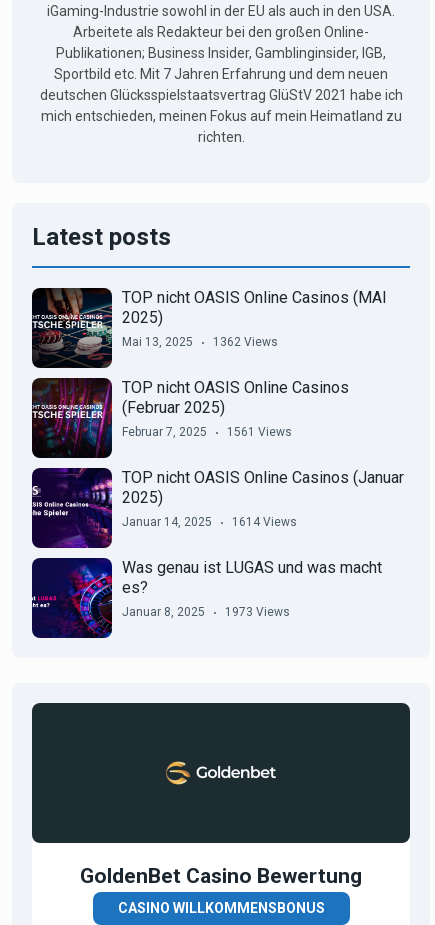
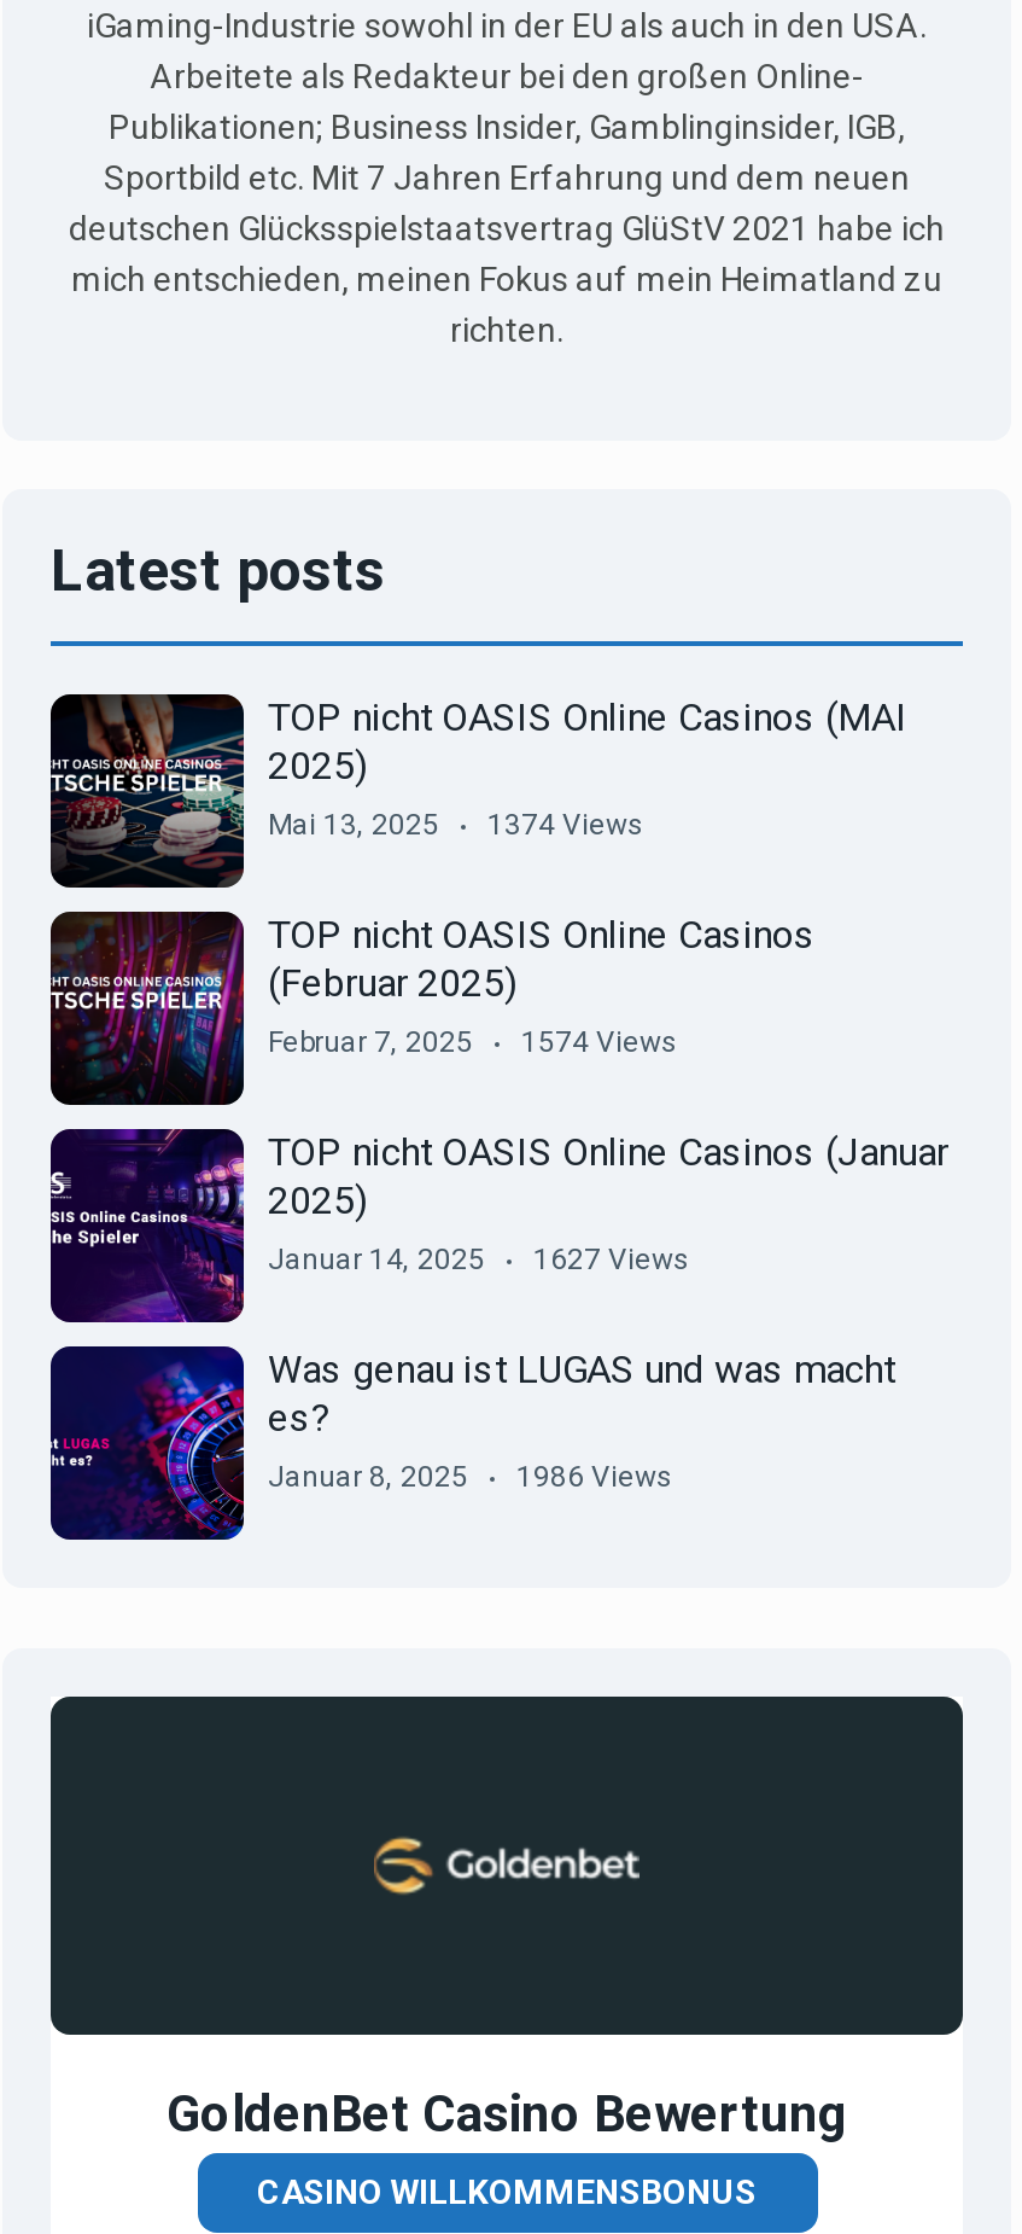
- Mai 13, 2025 1362 Views
+ Mai 13, 2025 1374 Views

- Februar 7, 2025 1561 Views
+ Februar 7, 2025 1574 Views

- Januar 14, 2025 1614 Views
+ Januar 14, 2025 1627 Views

- Januar 8, 2025 1973 Views
+ Januar 8, 2025 1986 Views
